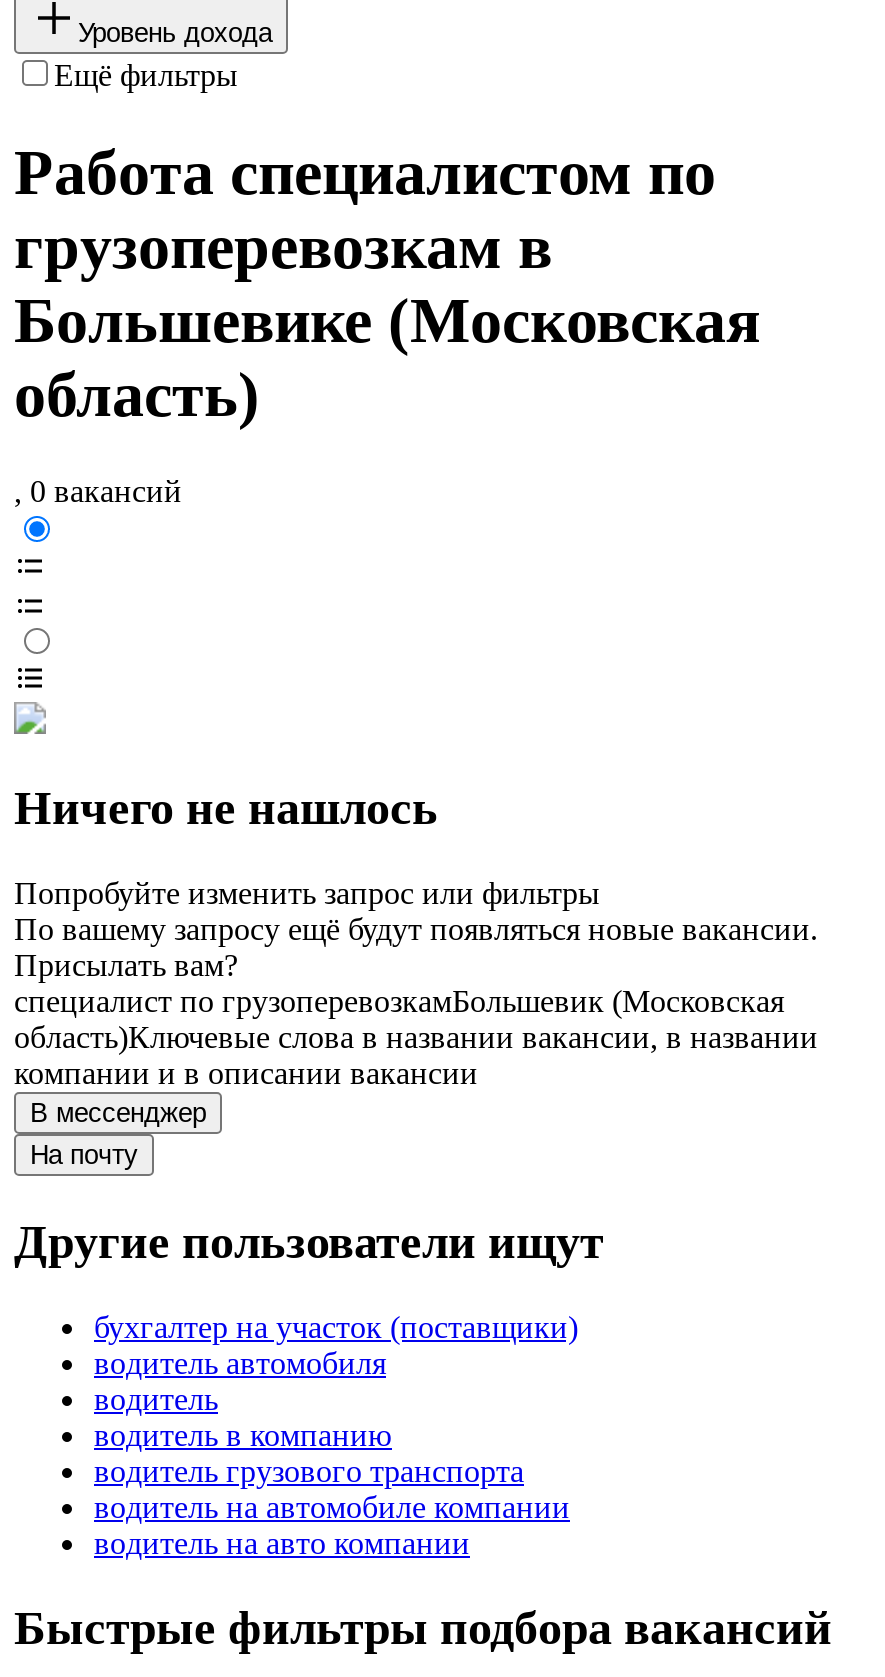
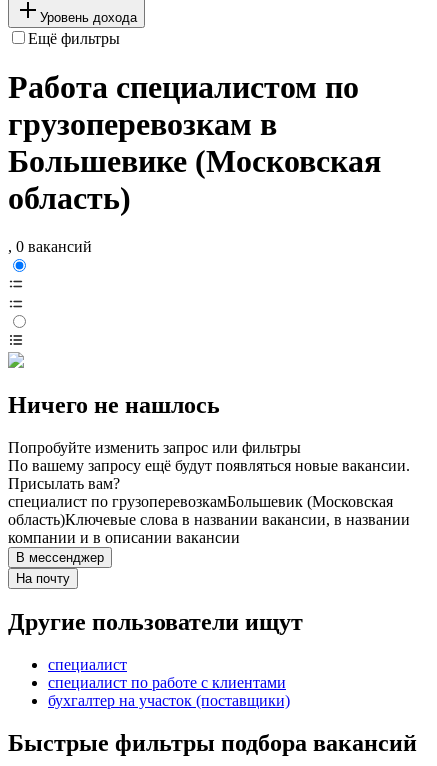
+ специалист
+ специалист по работе с клиентами

moved down: бухгалтер на участок (поставщики)

- водитель автомобиля
- водитель
- водитель в компанию
- водитель грузового транспорта
- водитель на автомобиле компании
- водитель на авто компании
